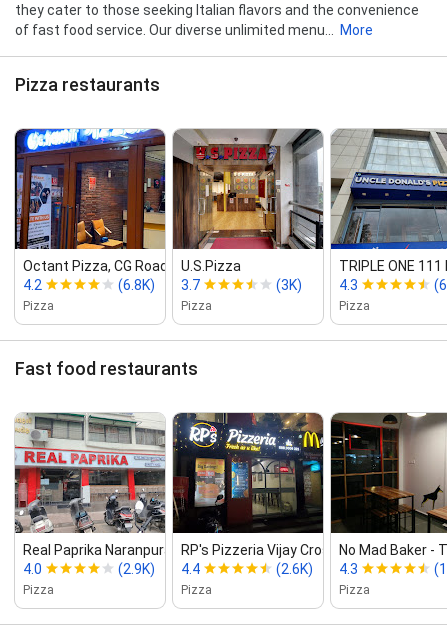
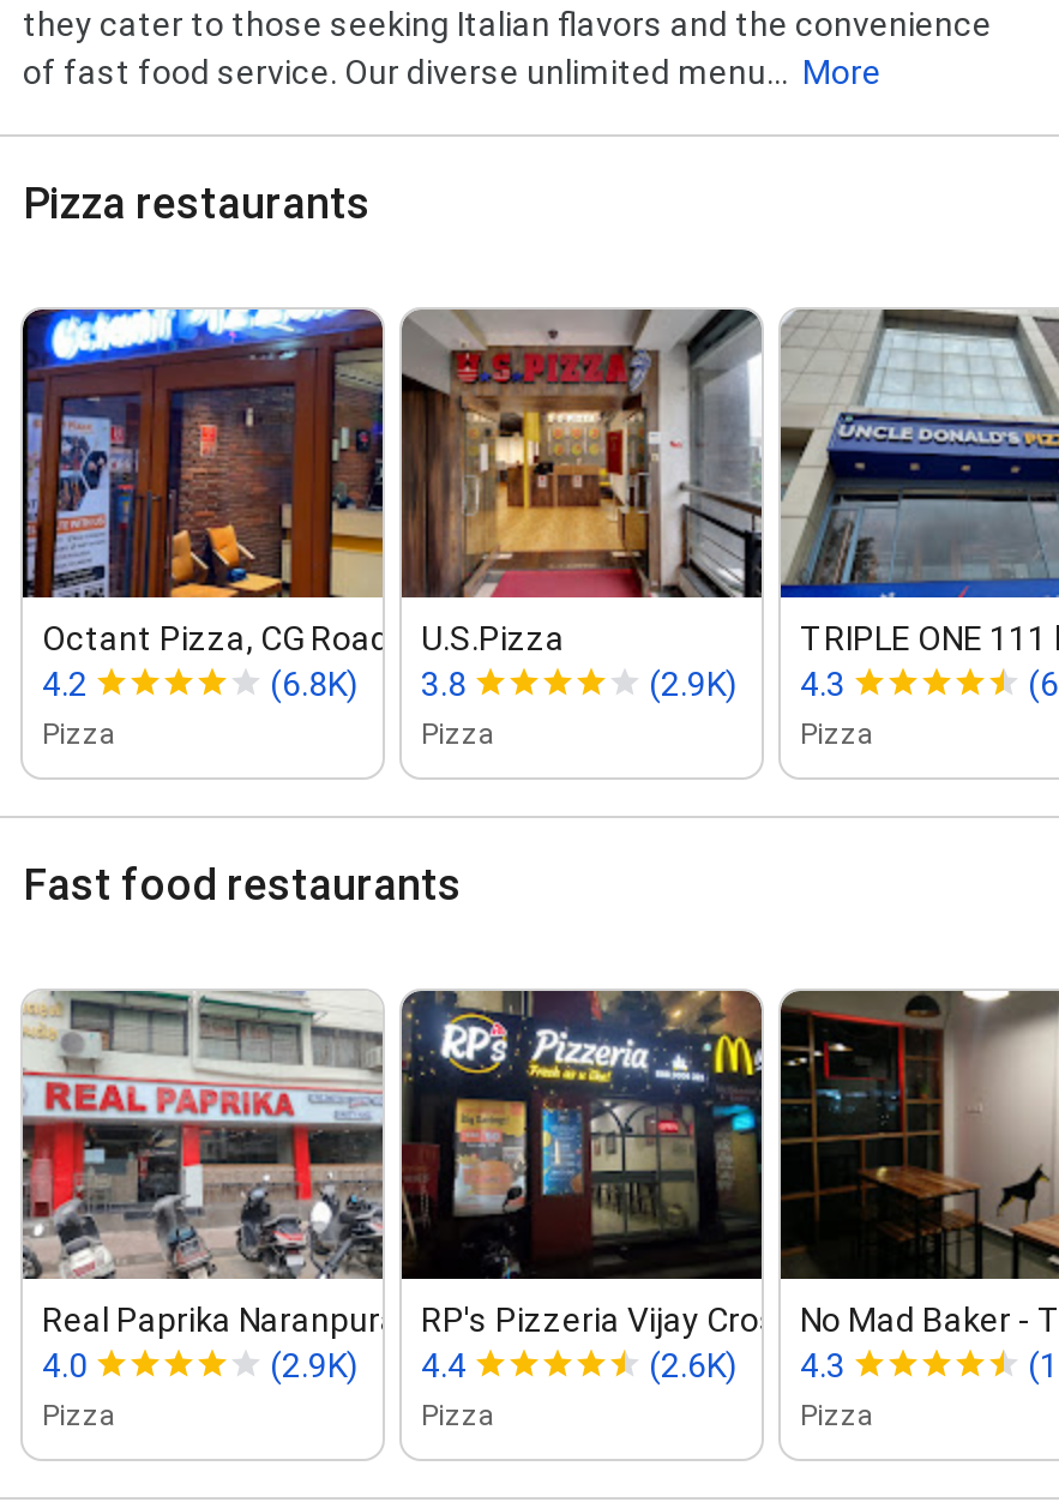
- 3.7
- (3K)
+ 3.8
+ (2.9K)
